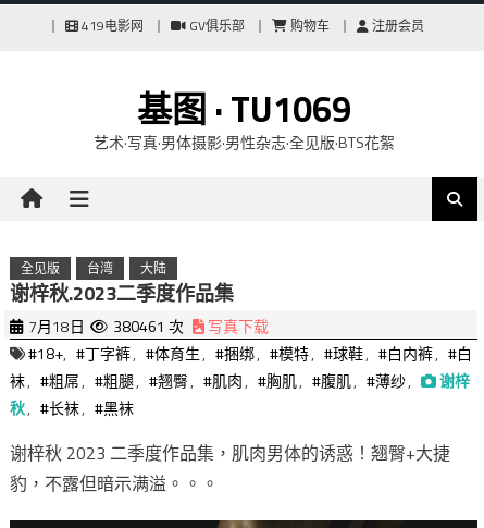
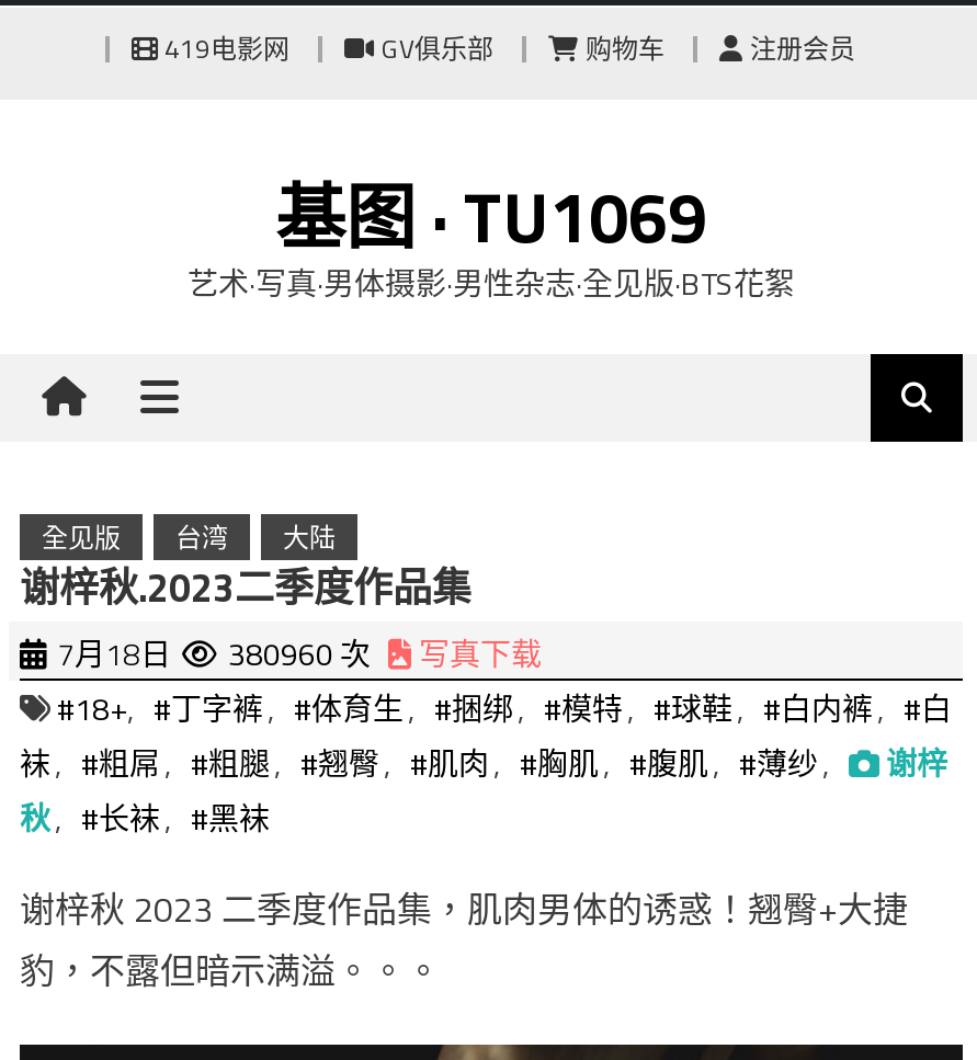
- 7月18日 380461 次 写真下载
+ 7月18日 380960 次 写真下载
